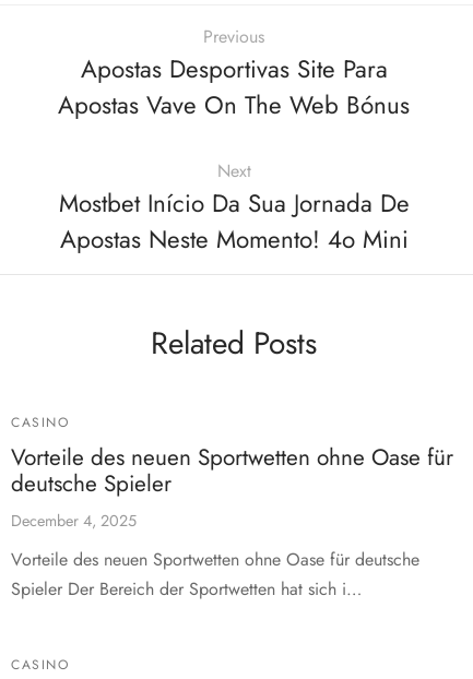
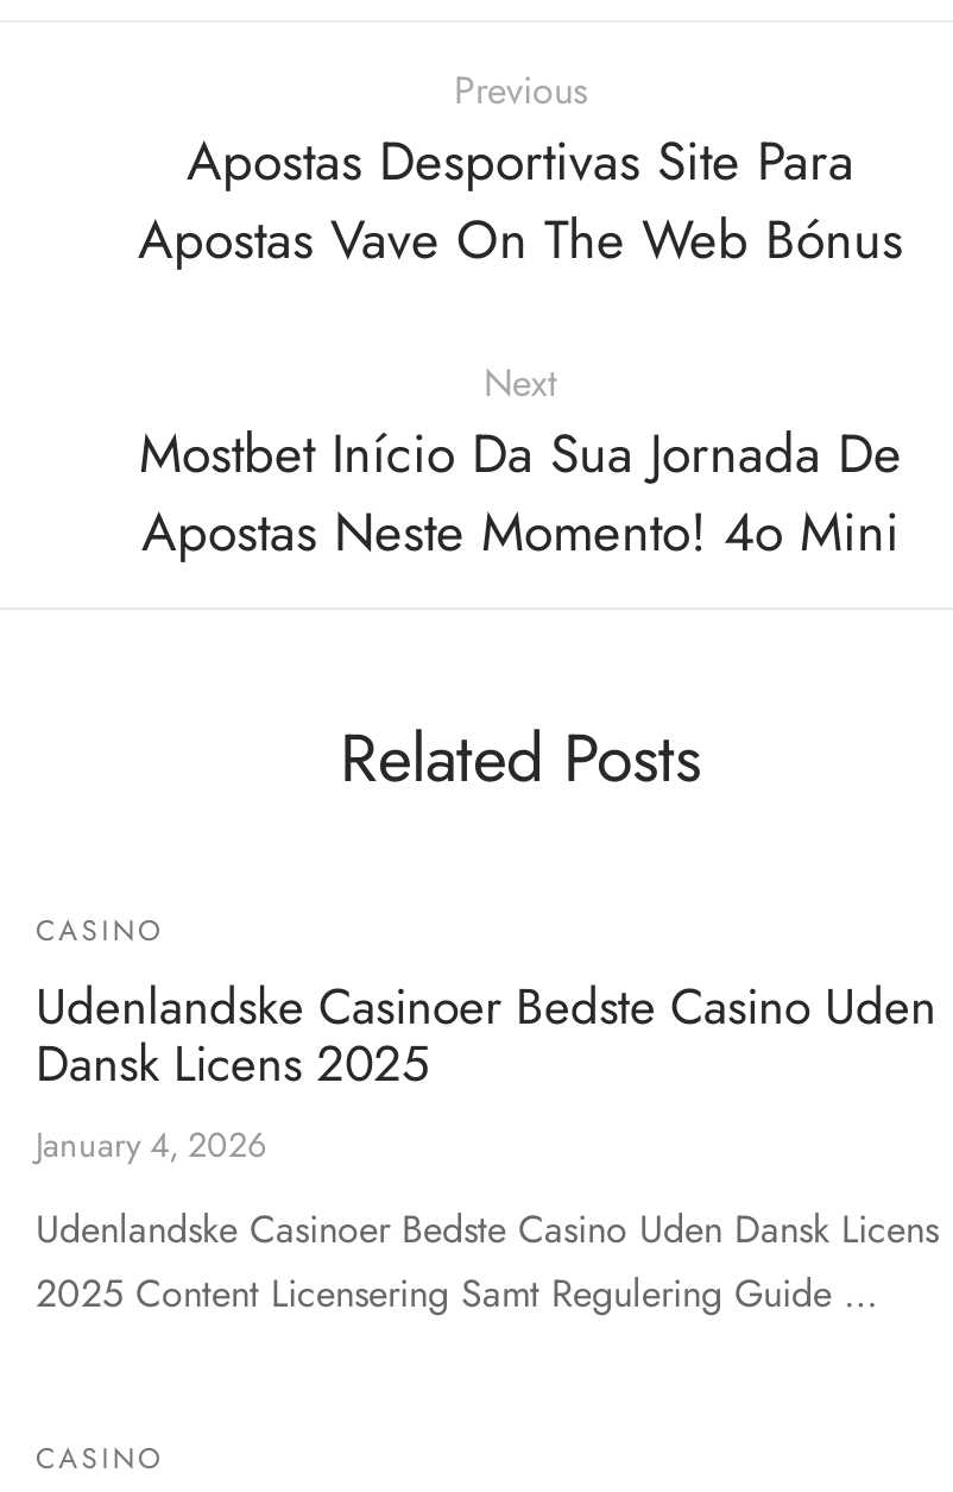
- Vorteile des neuen Sportwetten ohne Oase für
- deutsche Spieler
- December 4, 2025
+ Udenlandske Casinoer Bedste Casino Uden
+ Dansk Licens 2025
+ January 4, 2026

- Vorteile des neuen Sportwetten ohne Oase für deutsche
- Spieler Der Bereich der Sportwetten hat sich i…
+ Udenlandske Casinoer Bedste Casino Uden Dansk Licens
+ 2025 Content Licensering Samt Regulering Guide …
